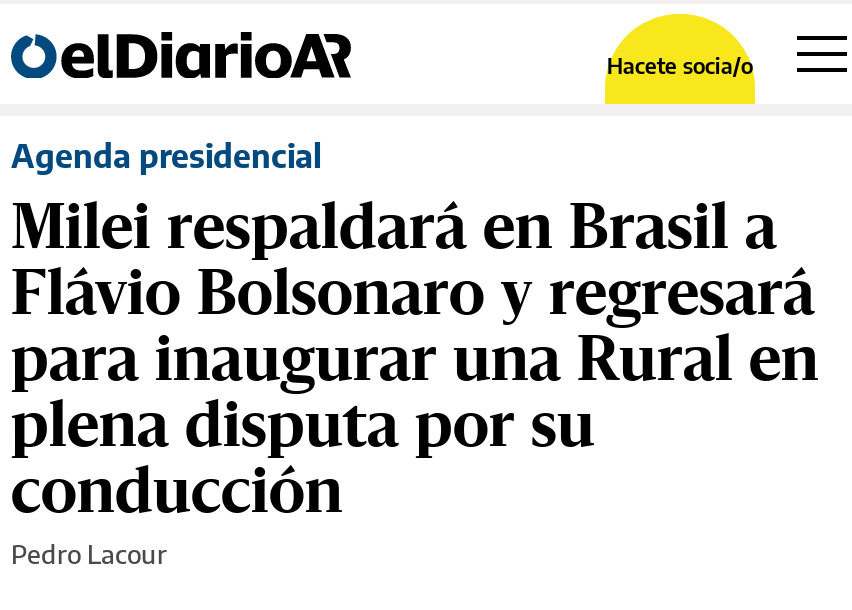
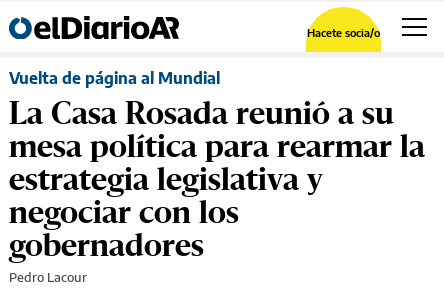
- Agenda presidencial
- Milei respaldará en Brasil a
- Flávio Bolsonaro y regresará
- para inaugurar una Rural en
- plena disputa por su
- conducción
+ Vuelta de página al Mundial
+ La Casa Rosada reunió a su
+ mesa política para rearmar la
+ estrategia legislativa y
+ negociar con los
+ gobernadores
